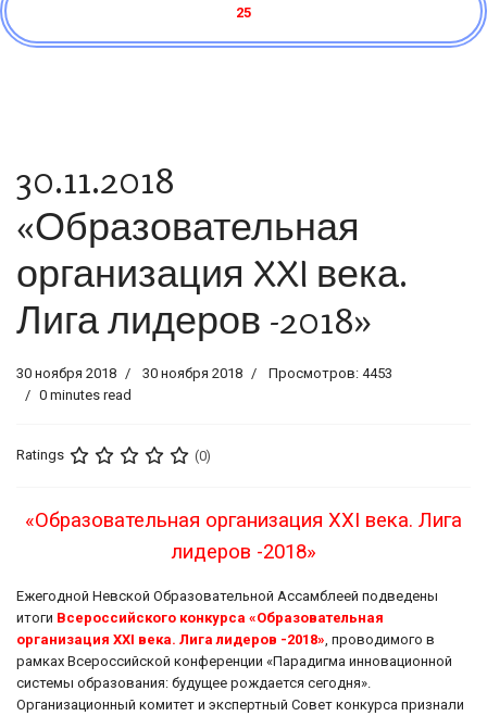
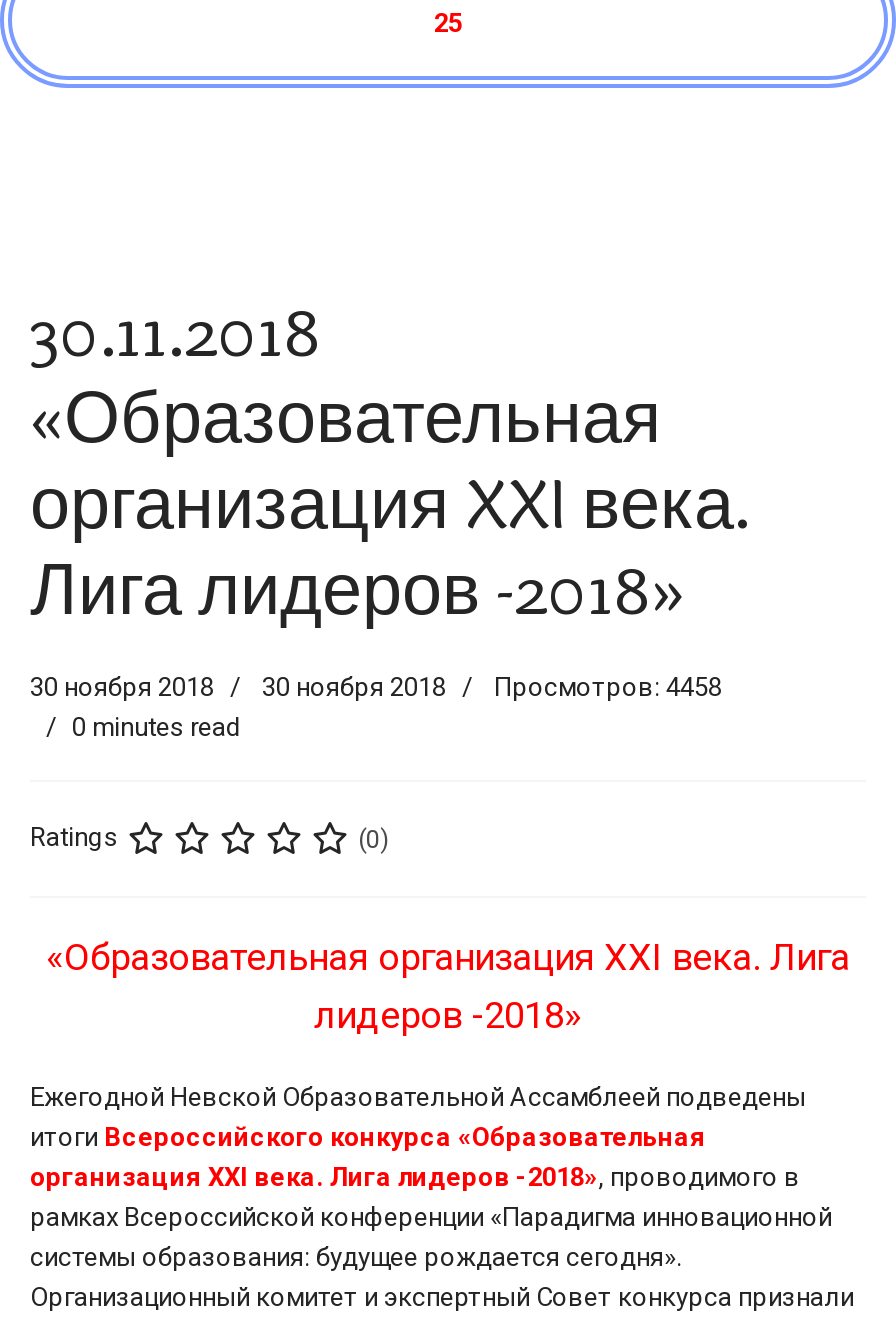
- 30 ноября 2018 30 ноября 2018 Просмотров: 4453
+ 30 ноября 2018 30 ноября 2018 Просмотров: 4458
